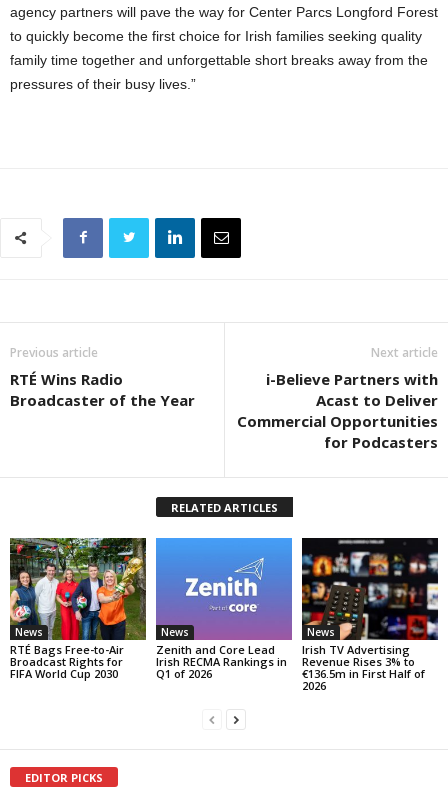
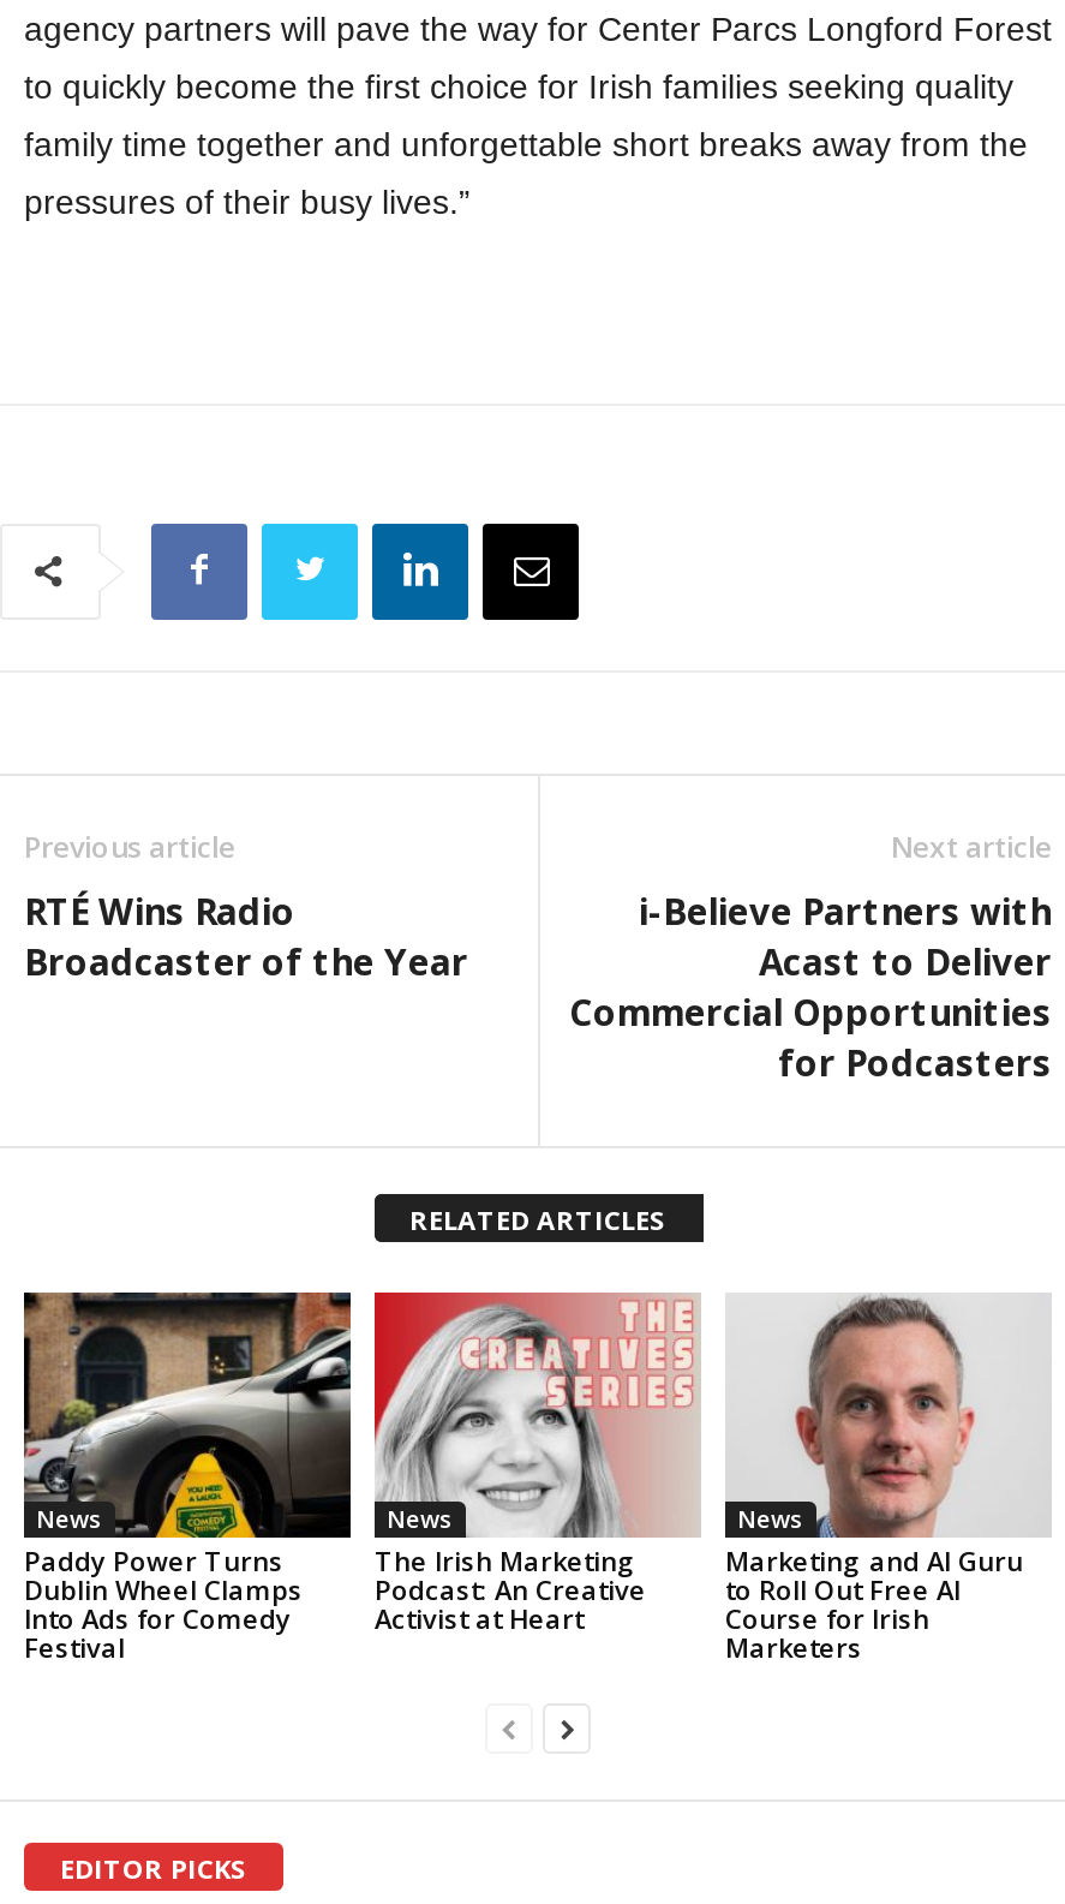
- [image]
- RTÉ Bags Free-to-Air
- Broadcast Rights for
- FIFA World Cup 2030
+ [image]
+ Paddy Power Turns
+ Dublin Wheel Clamps
+ Into Ads for Comedy
+ Festival

- [image]
- Zenith and Core Lead
- Irish RECMA Rankings in
- Q1 of 2026
+ [image]
+ The Irish Marketing
+ Podcast: An Creative
+ Activist at Heart

- [image]
- Irish TV Advertising
- Revenue Rises 3% to
- €136.5m in First Half of
- 2026
+ [image]
+ Marketing and AI Guru
+ to Roll Out Free AI
+ Course for Irish
+ Marketers
